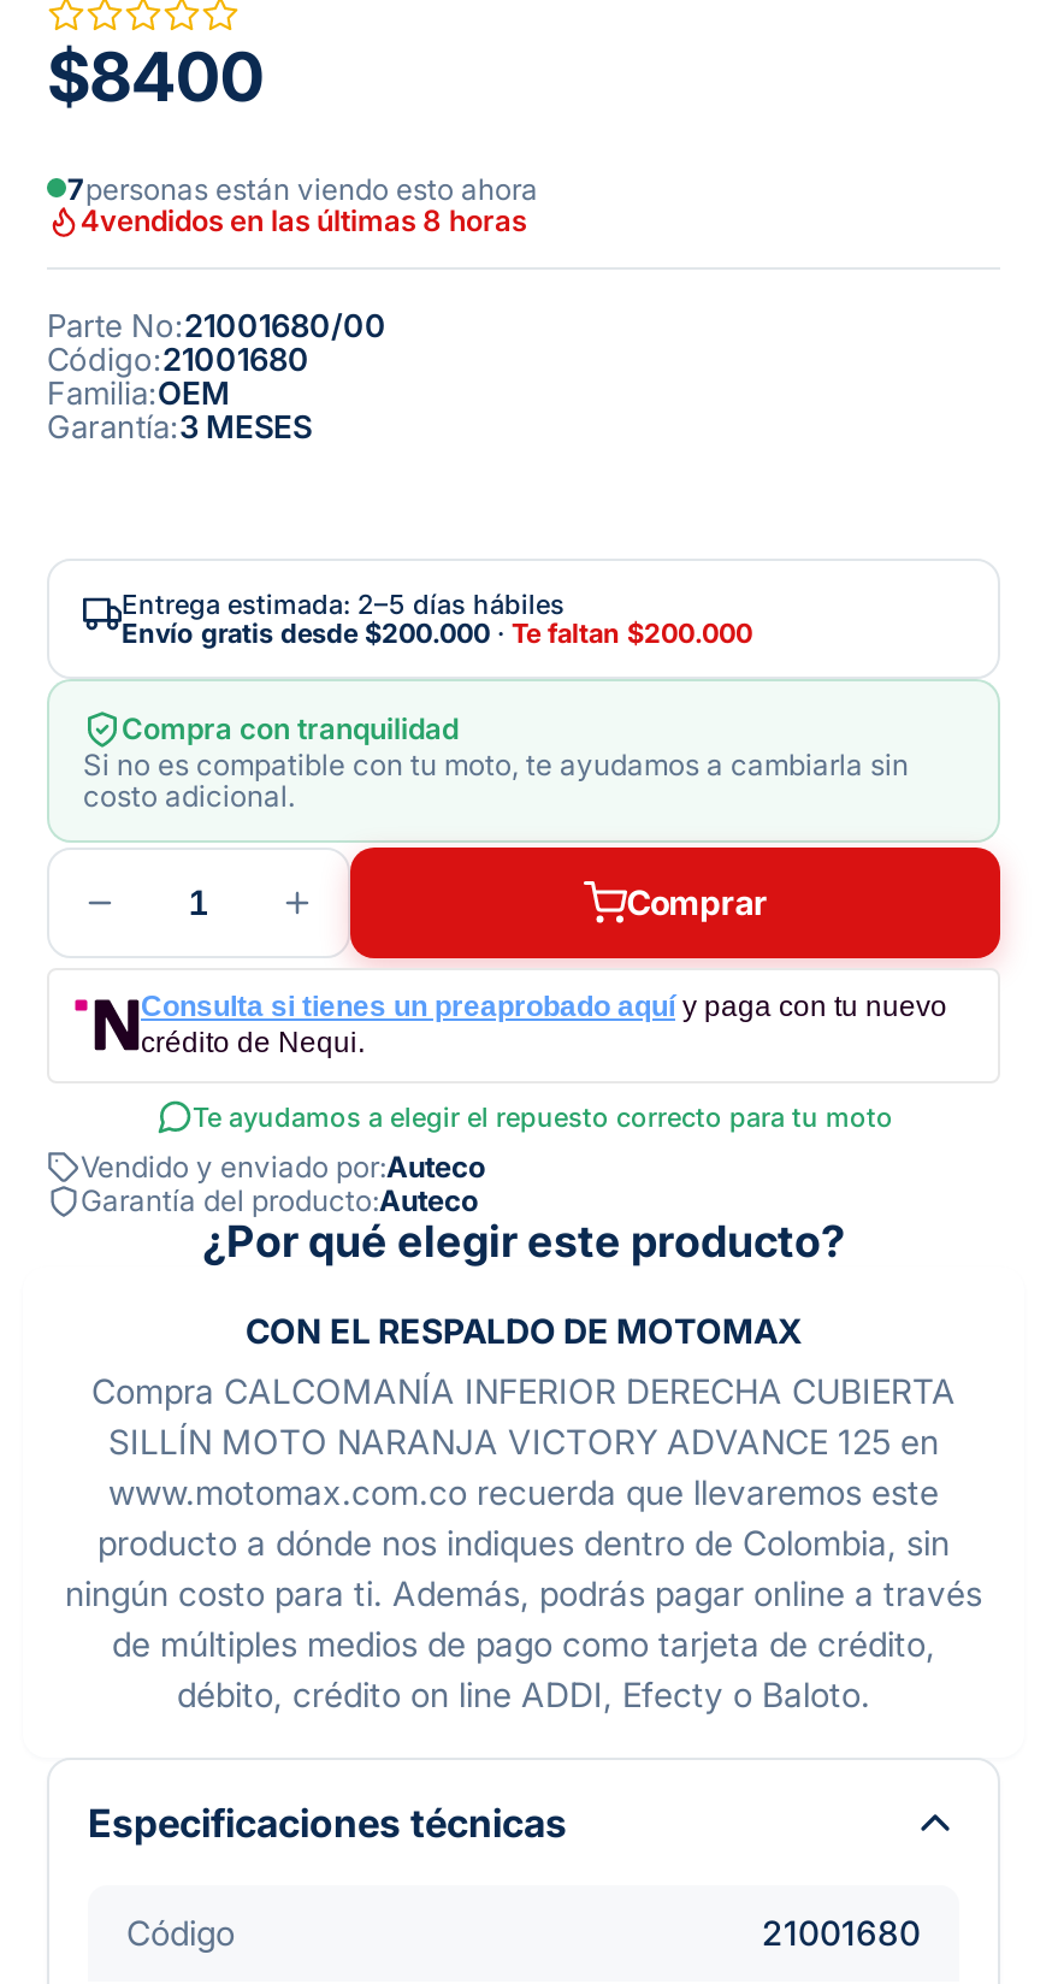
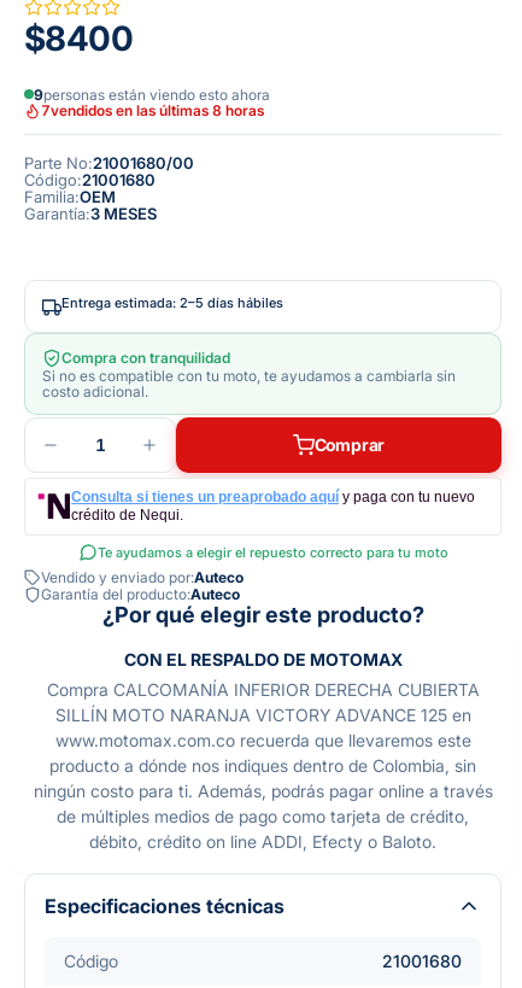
- 7personas están viendo esto ahora
+ 9personas están viendo esto ahora

- 4vendidos en las últimas 8 horas
+ 7vendidos en las últimas 8 horas

- Envío gratis desde$200.000·Te faltan $200.000
